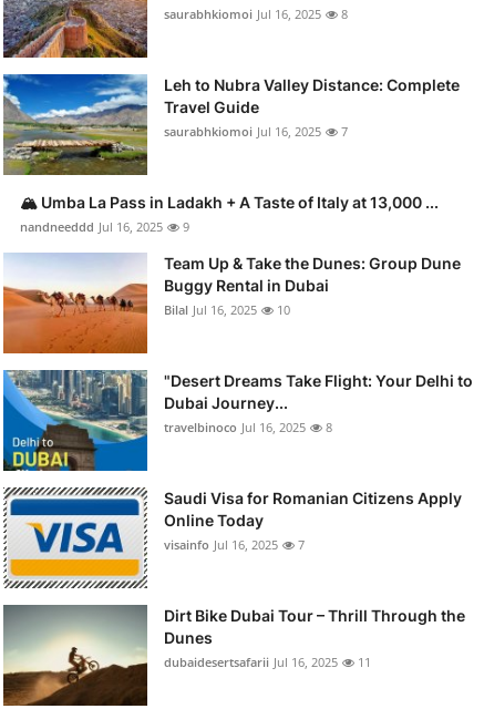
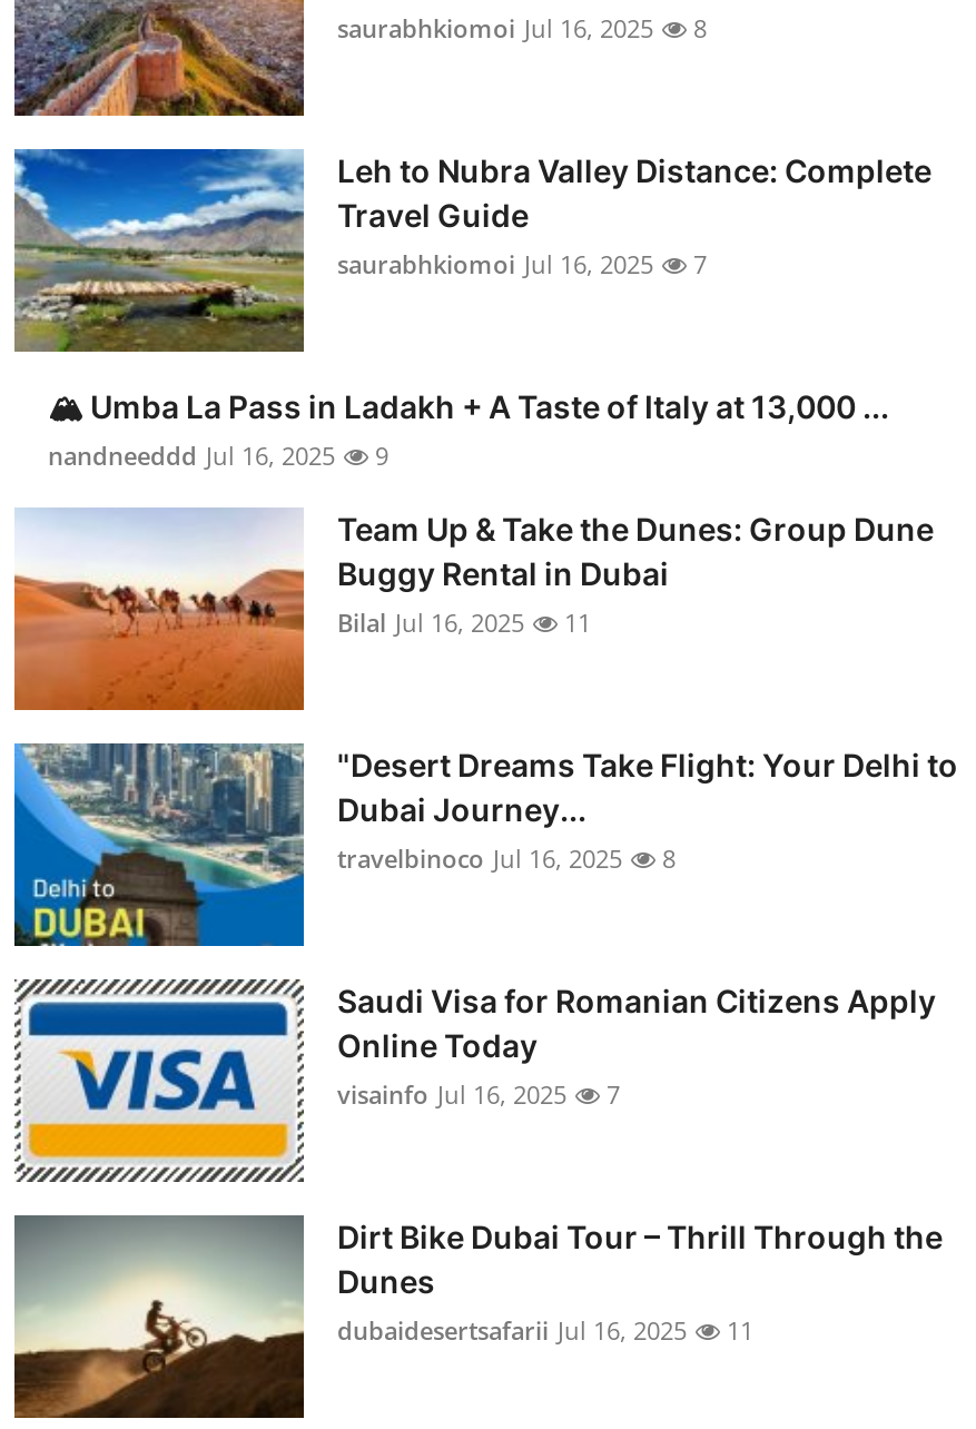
- Bilal Jul 16, 2025 10
+ Bilal Jul 16, 2025 11
